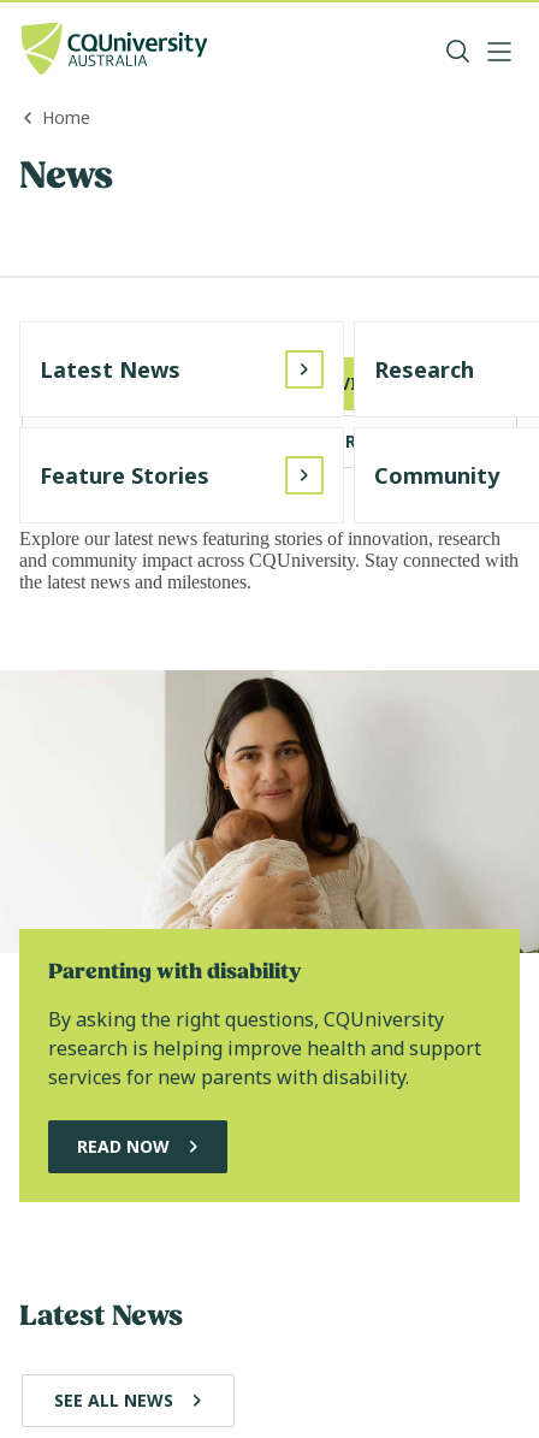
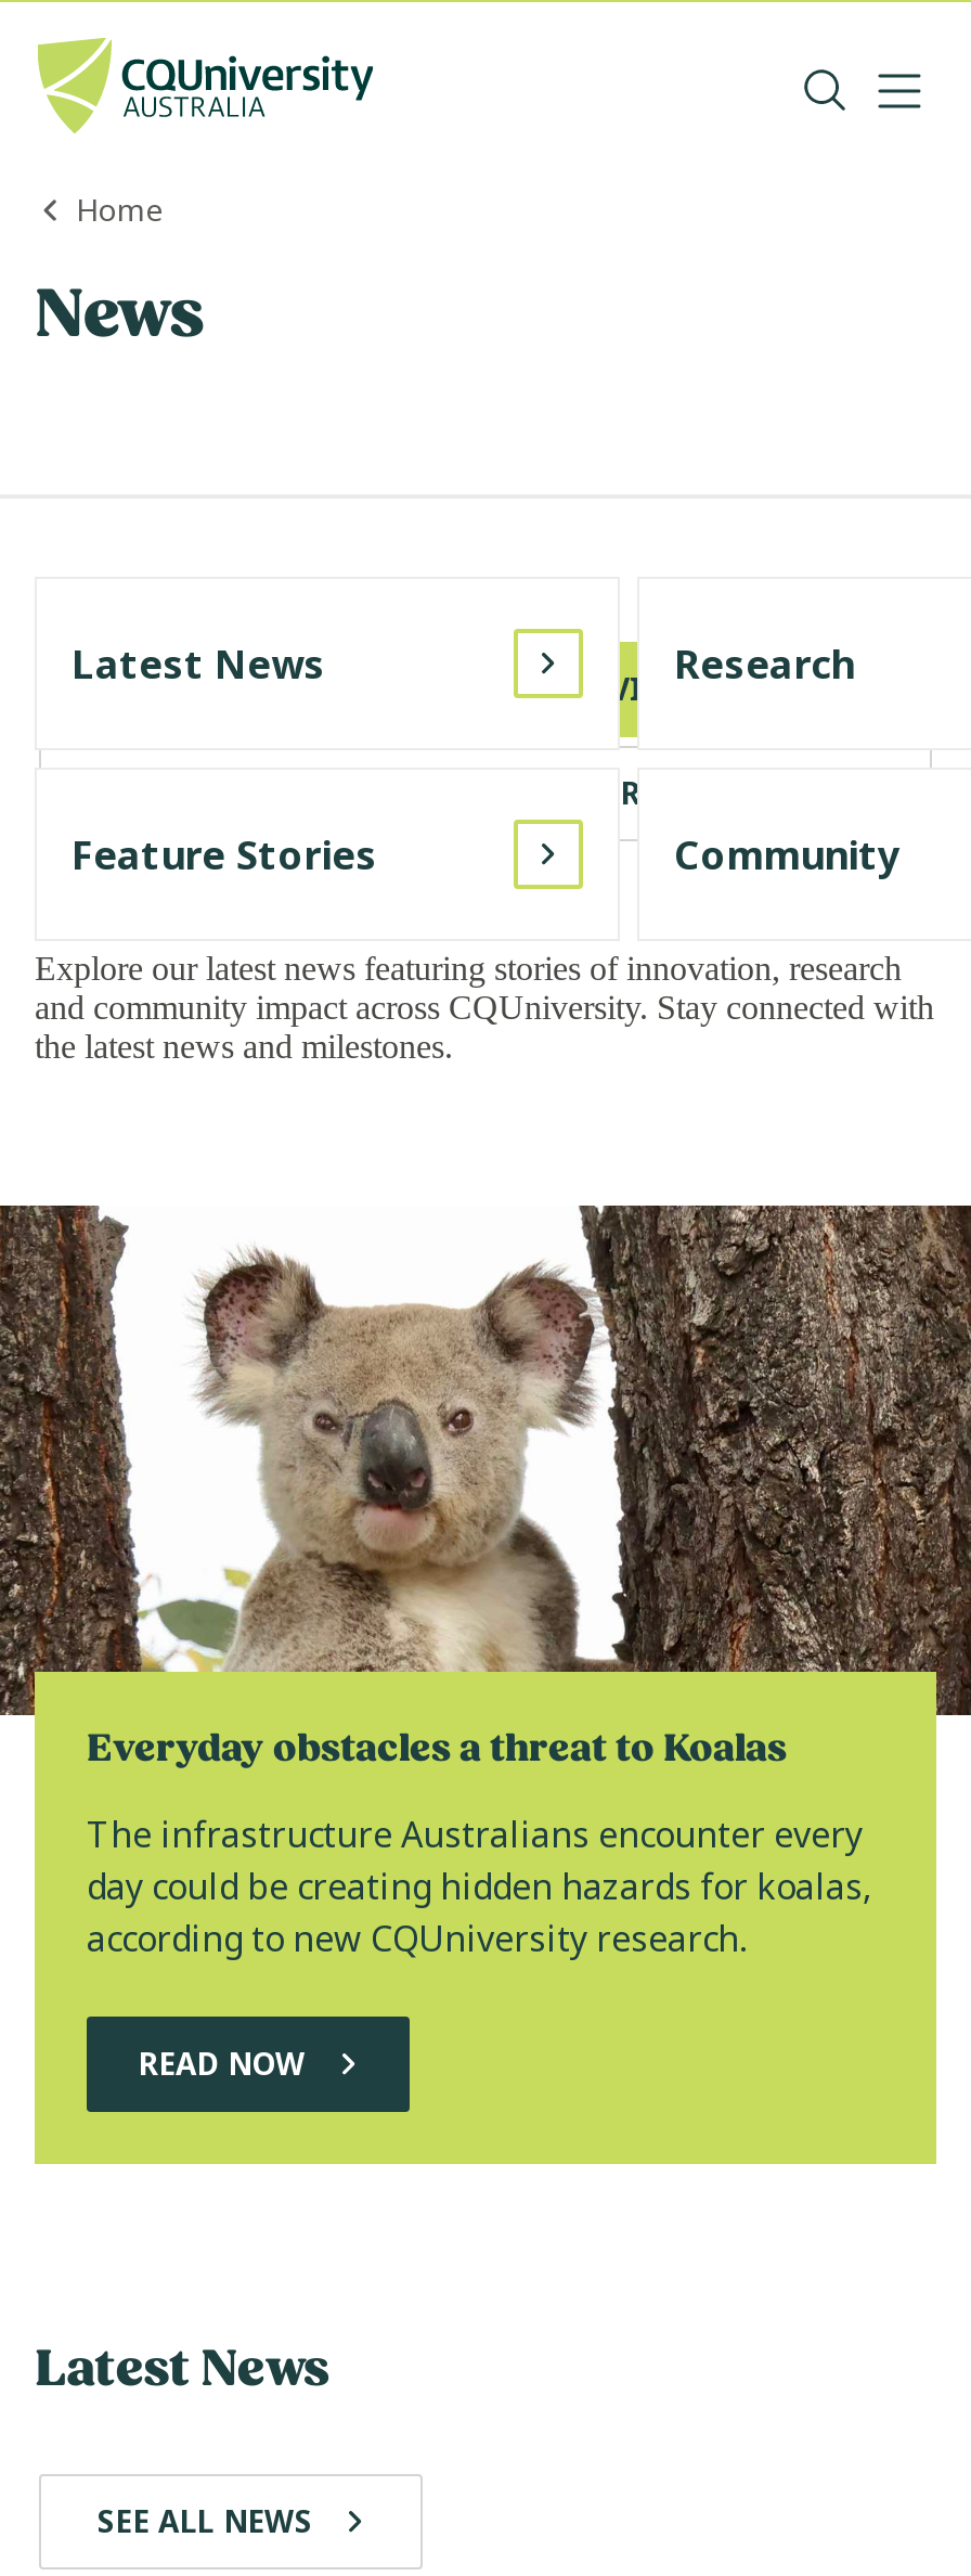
- [image]
- Parenting with disability
+ [image]
+ Everyday obstacles a threat to Koalas

- By asking the right questions, CQUniversity
- research is helping improve health and support
- services for new parents with disability.
+ The infrastructure Australians encounter every
+ day could be creating hidden hazards for koalas,
+ according to new CQUniversity research.
